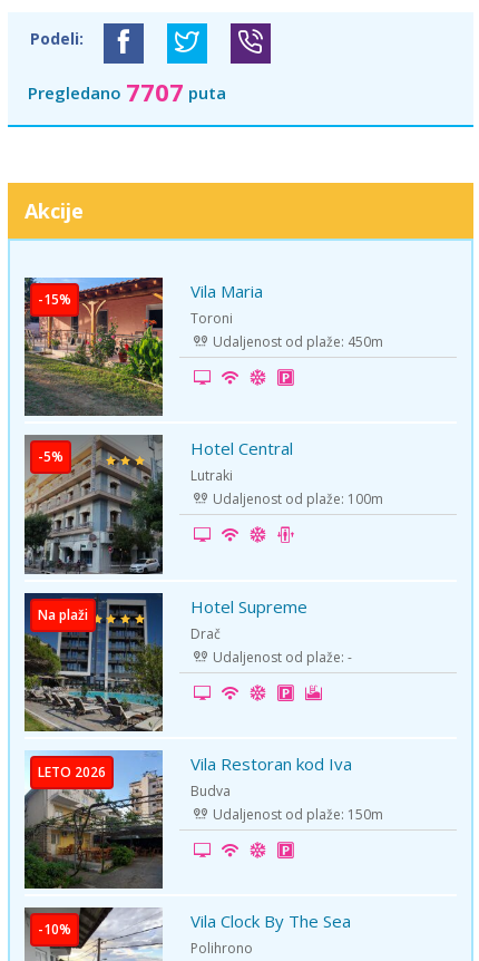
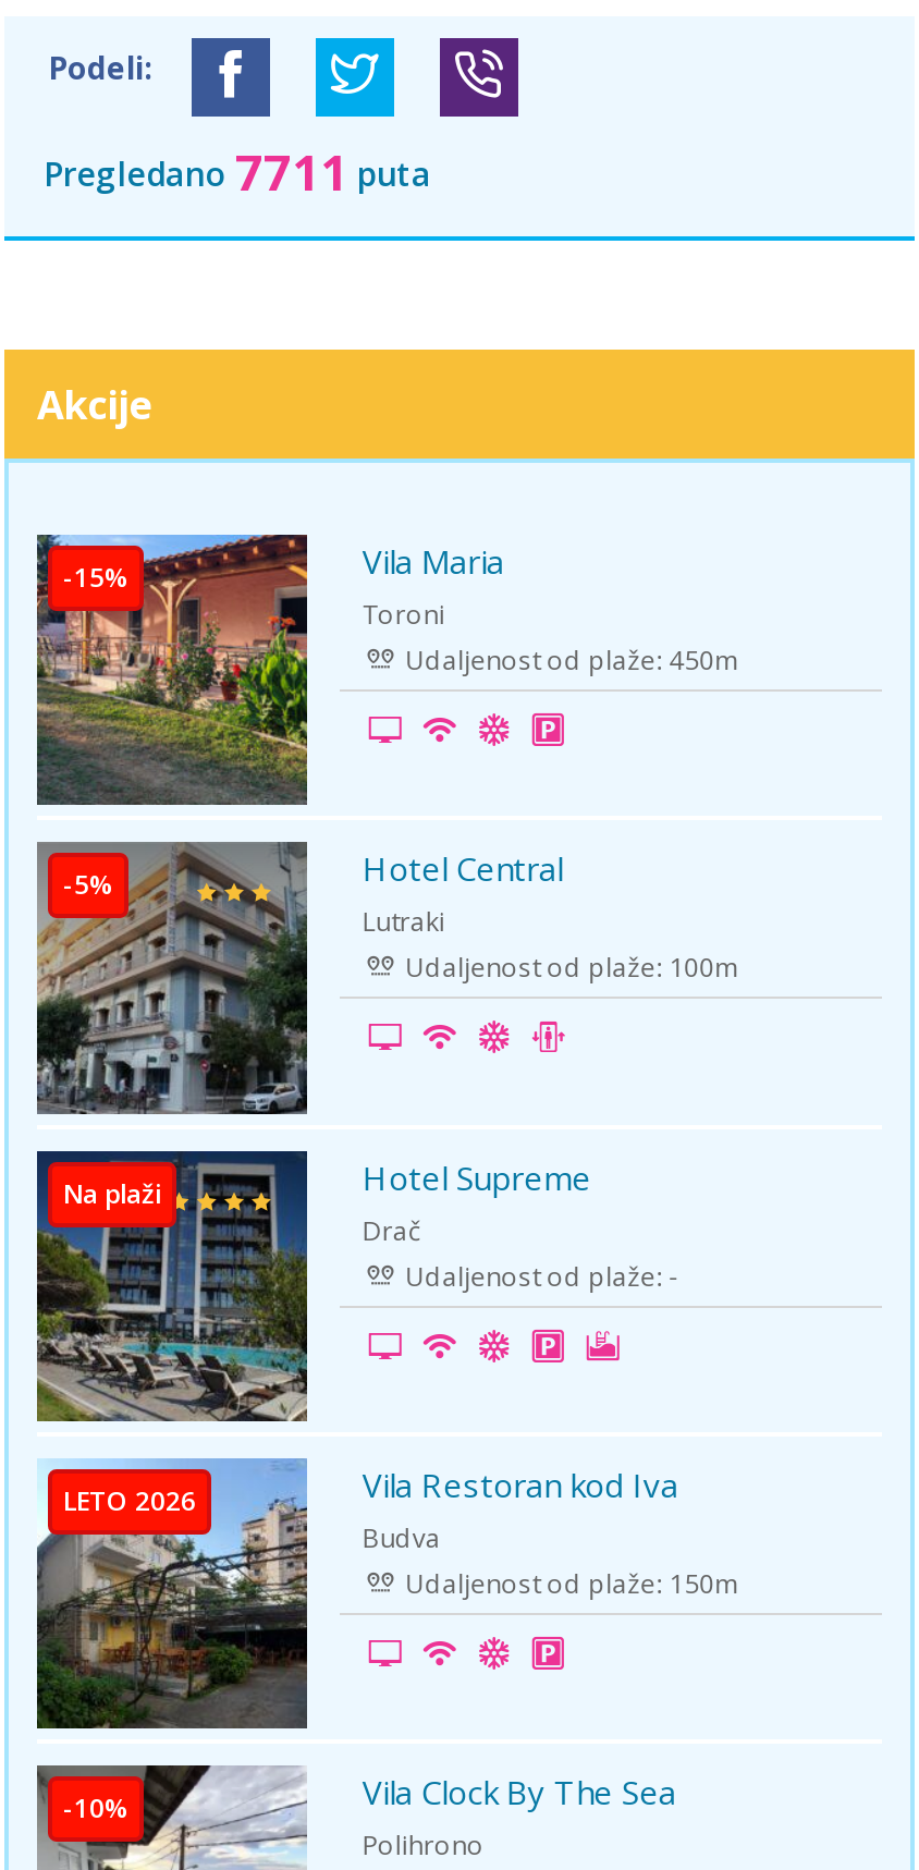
- Pregledano 7707 puta
+ Pregledano 7711 puta
